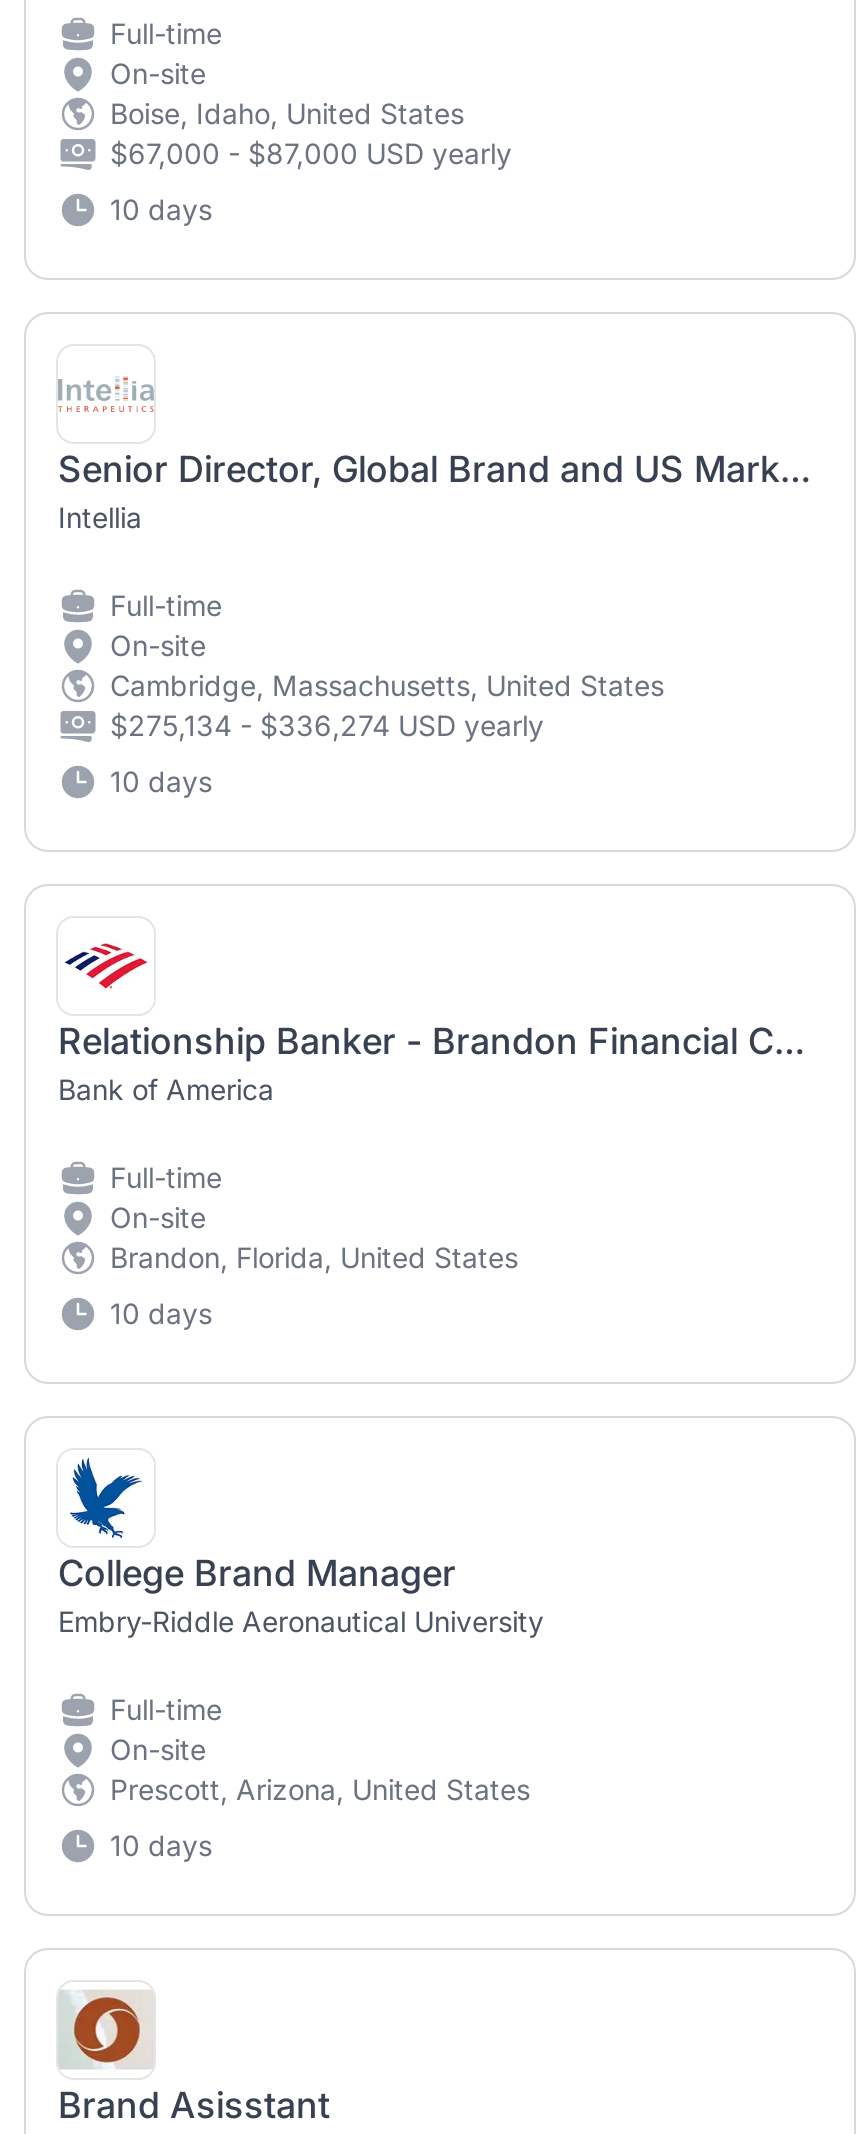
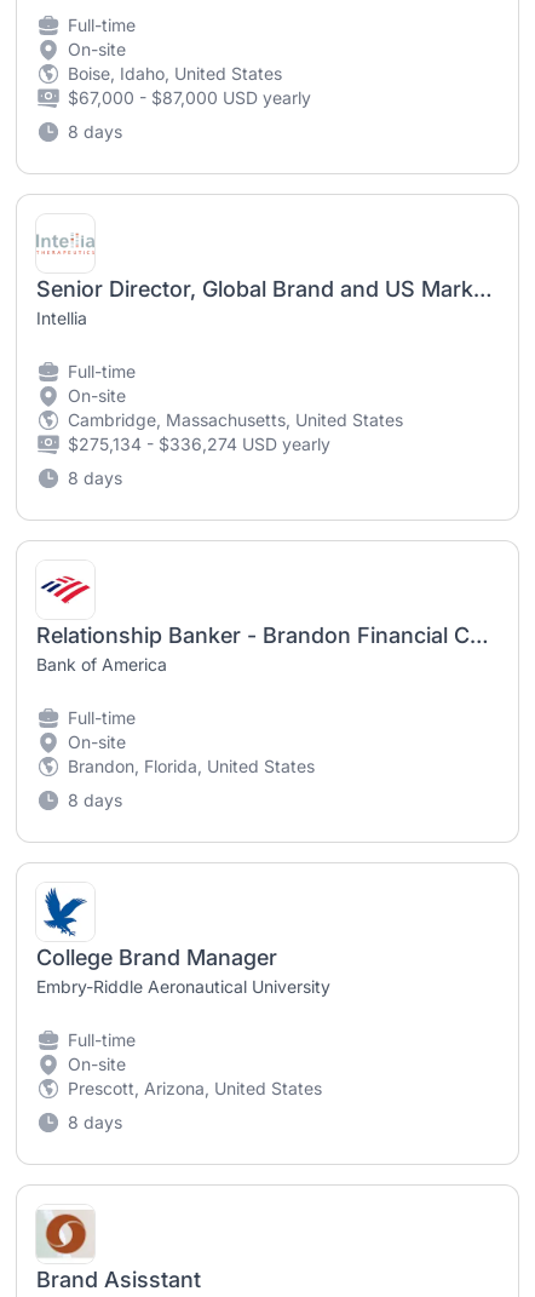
- 10 days
+ 8 days

- 10 days
+ 8 days

- 10 days
+ 8 days

- 10 days
+ 8 days
